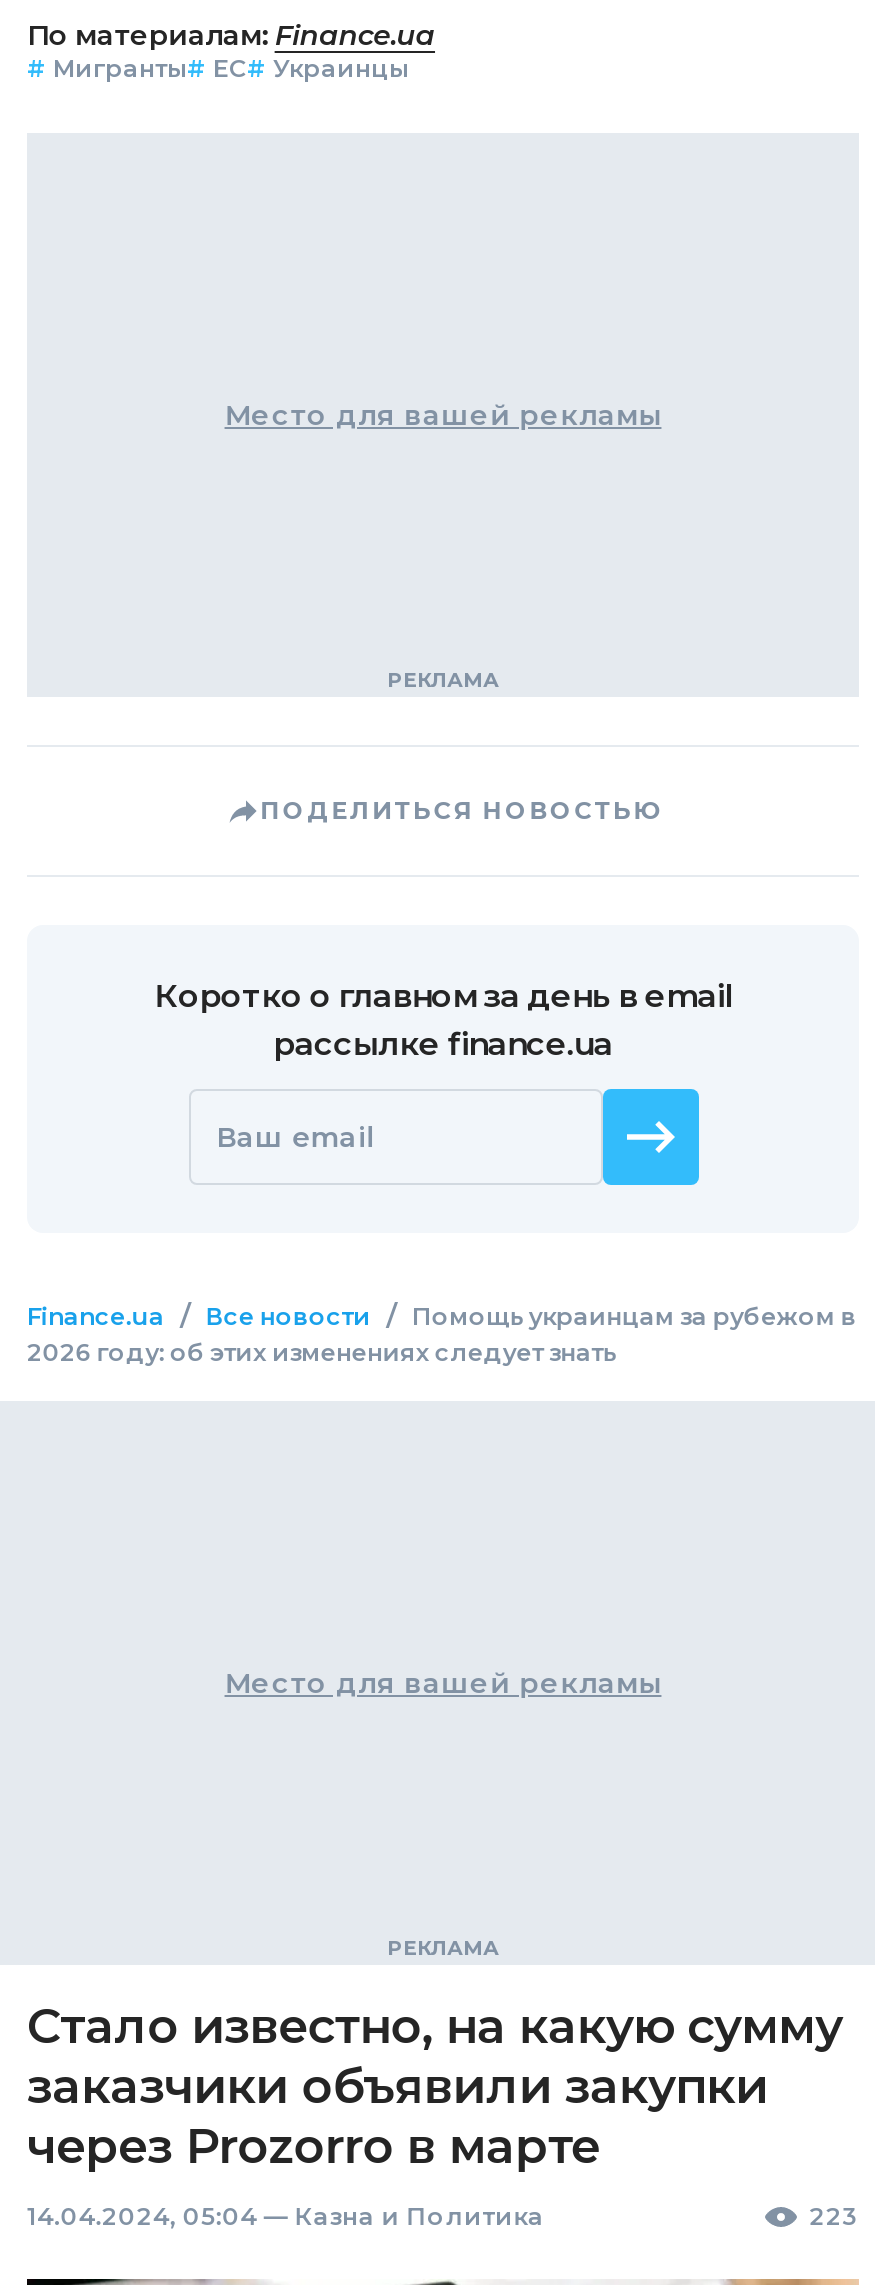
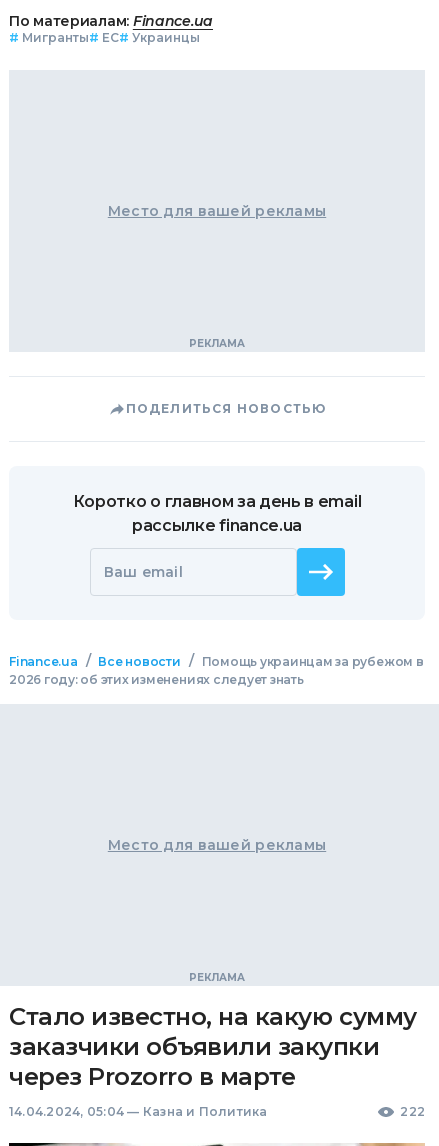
- 223
+ 222
